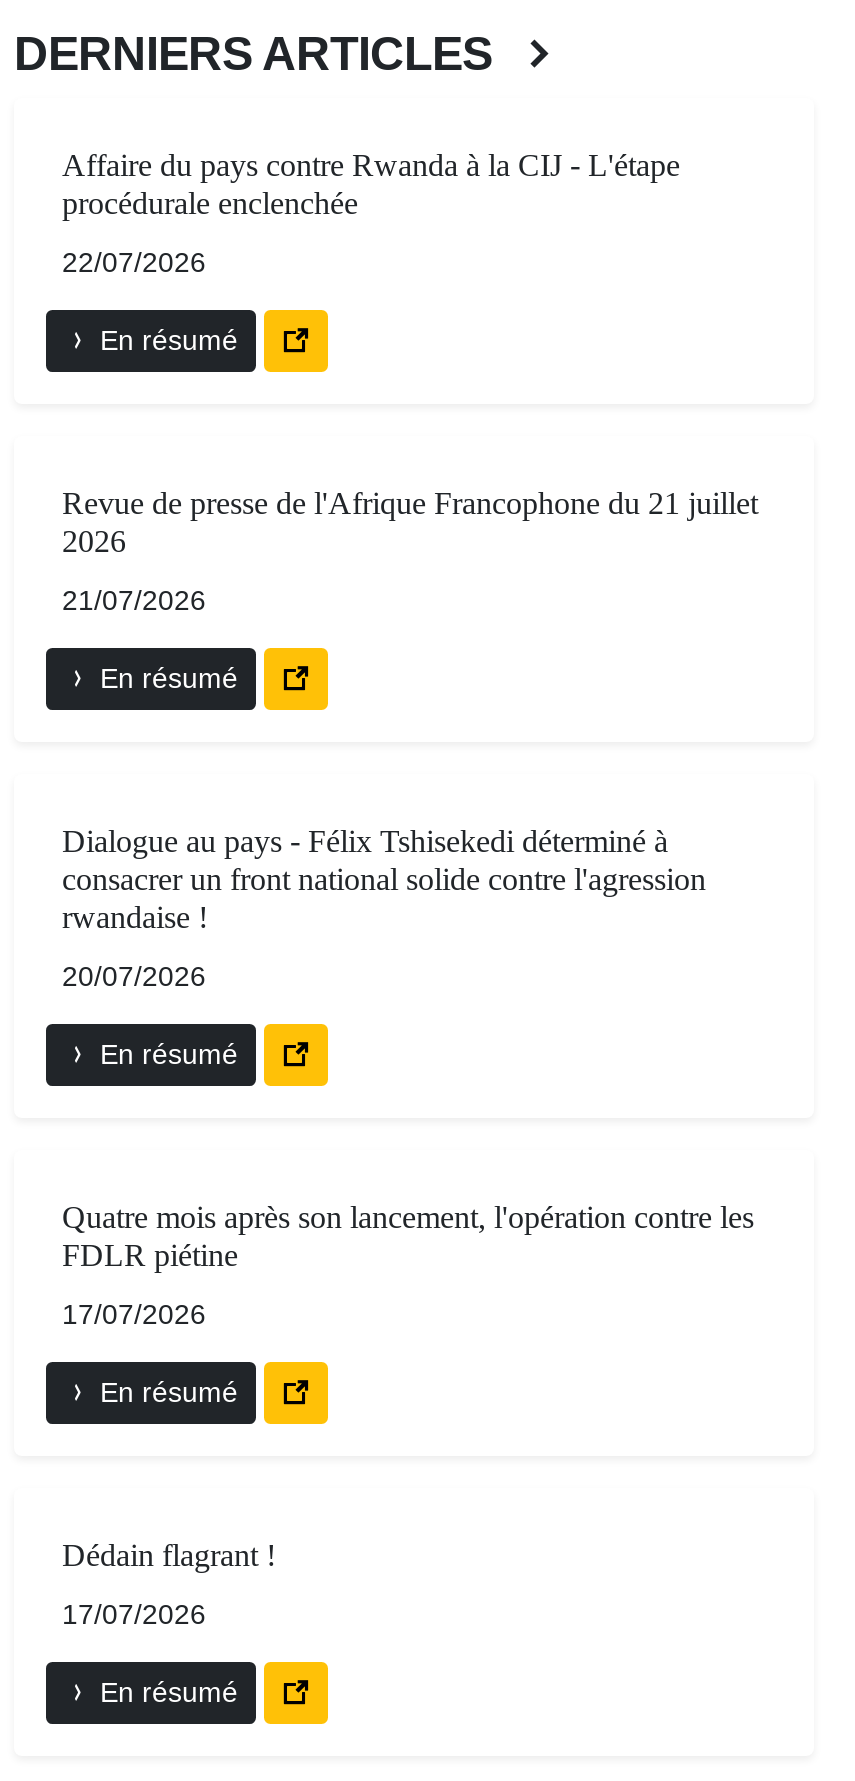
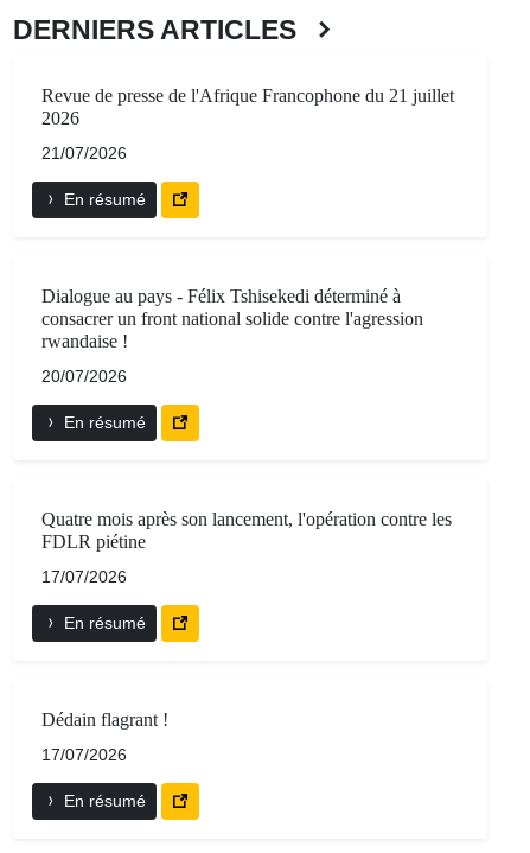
- Affaire du pays contre Rwanda à la CIJ - L'étape
- procédurale enclenchée
- 22/07/2026
- En résumé
